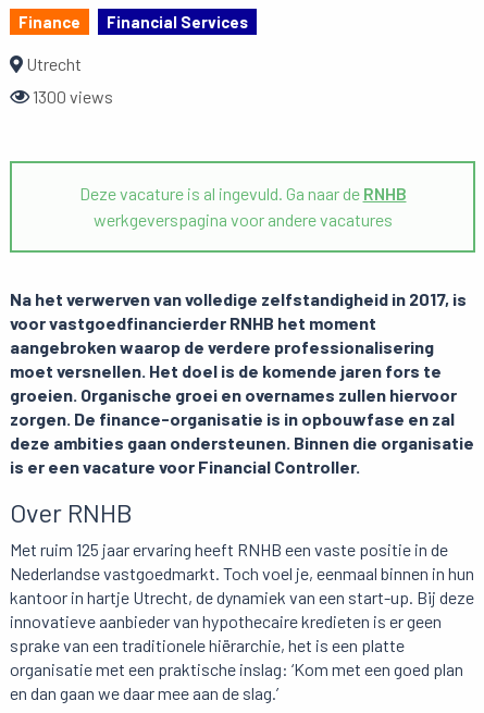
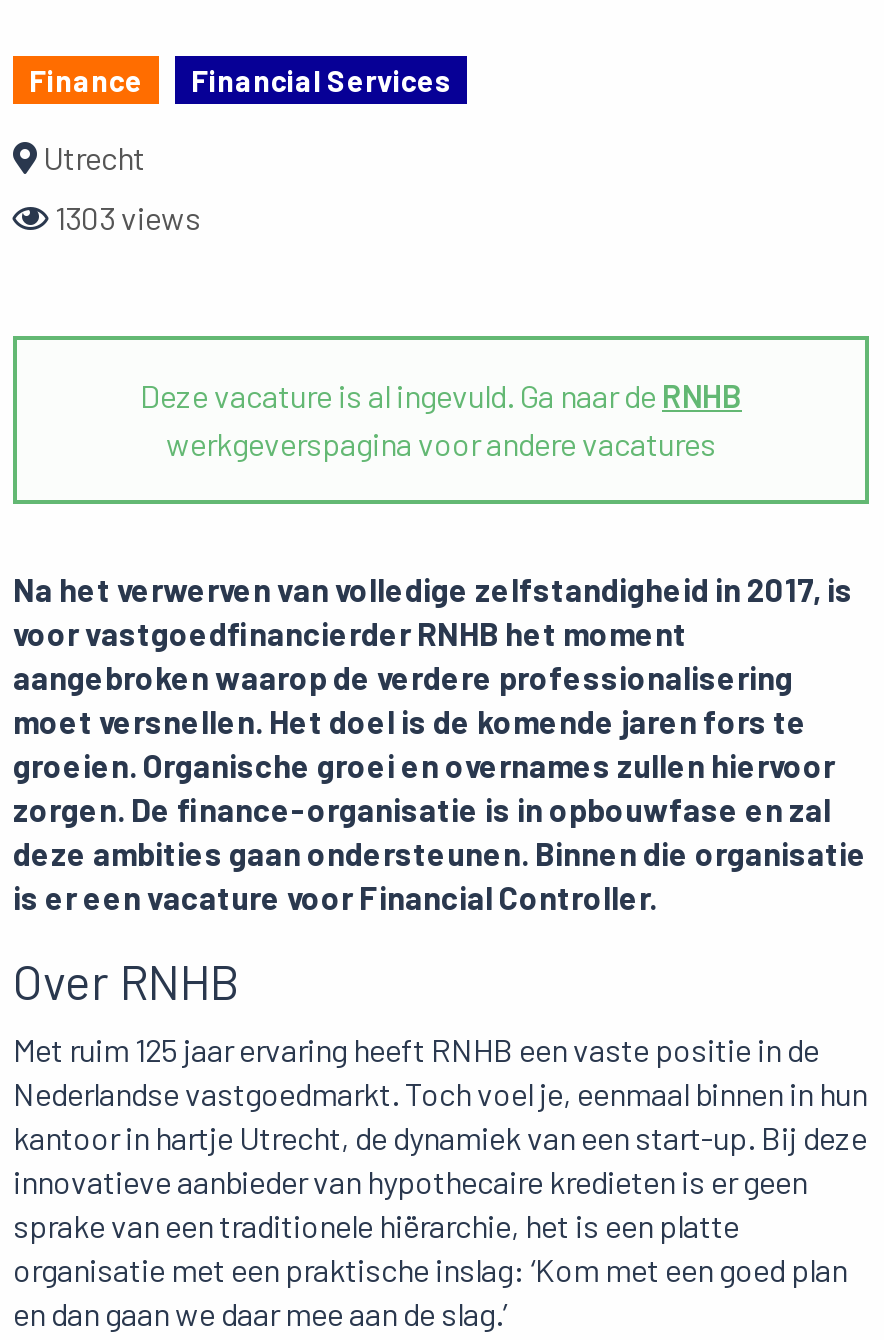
- 1300 views
+ 1303 views
